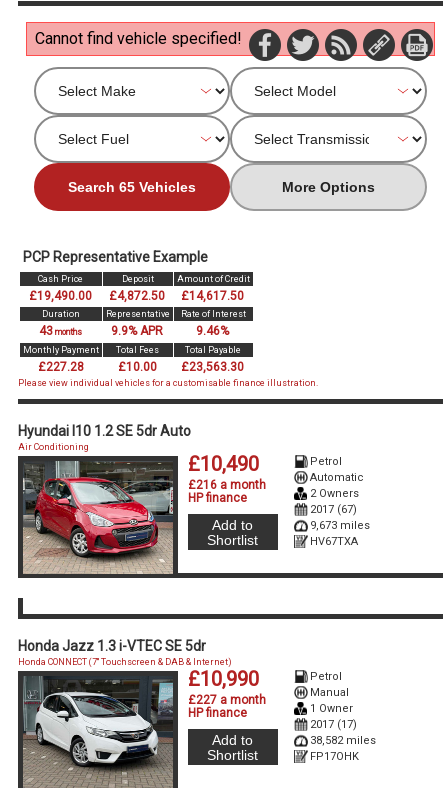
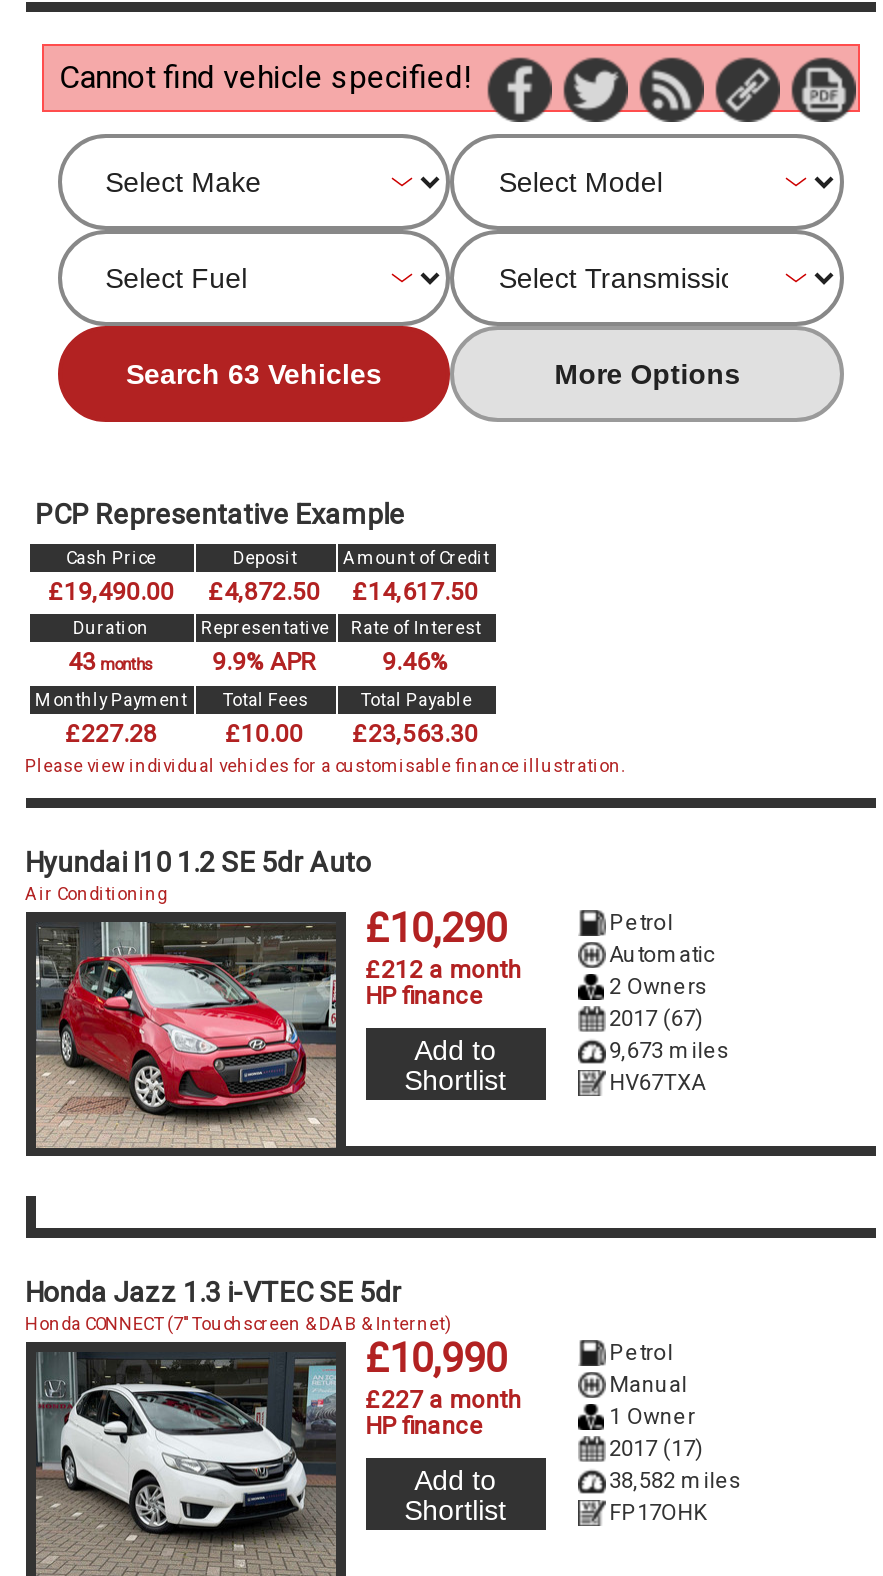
- Search 65 Vehicles
+ Search 63 Vehicles

- £10,490
+ £10,290

- £216 a month
+ £212 a month
